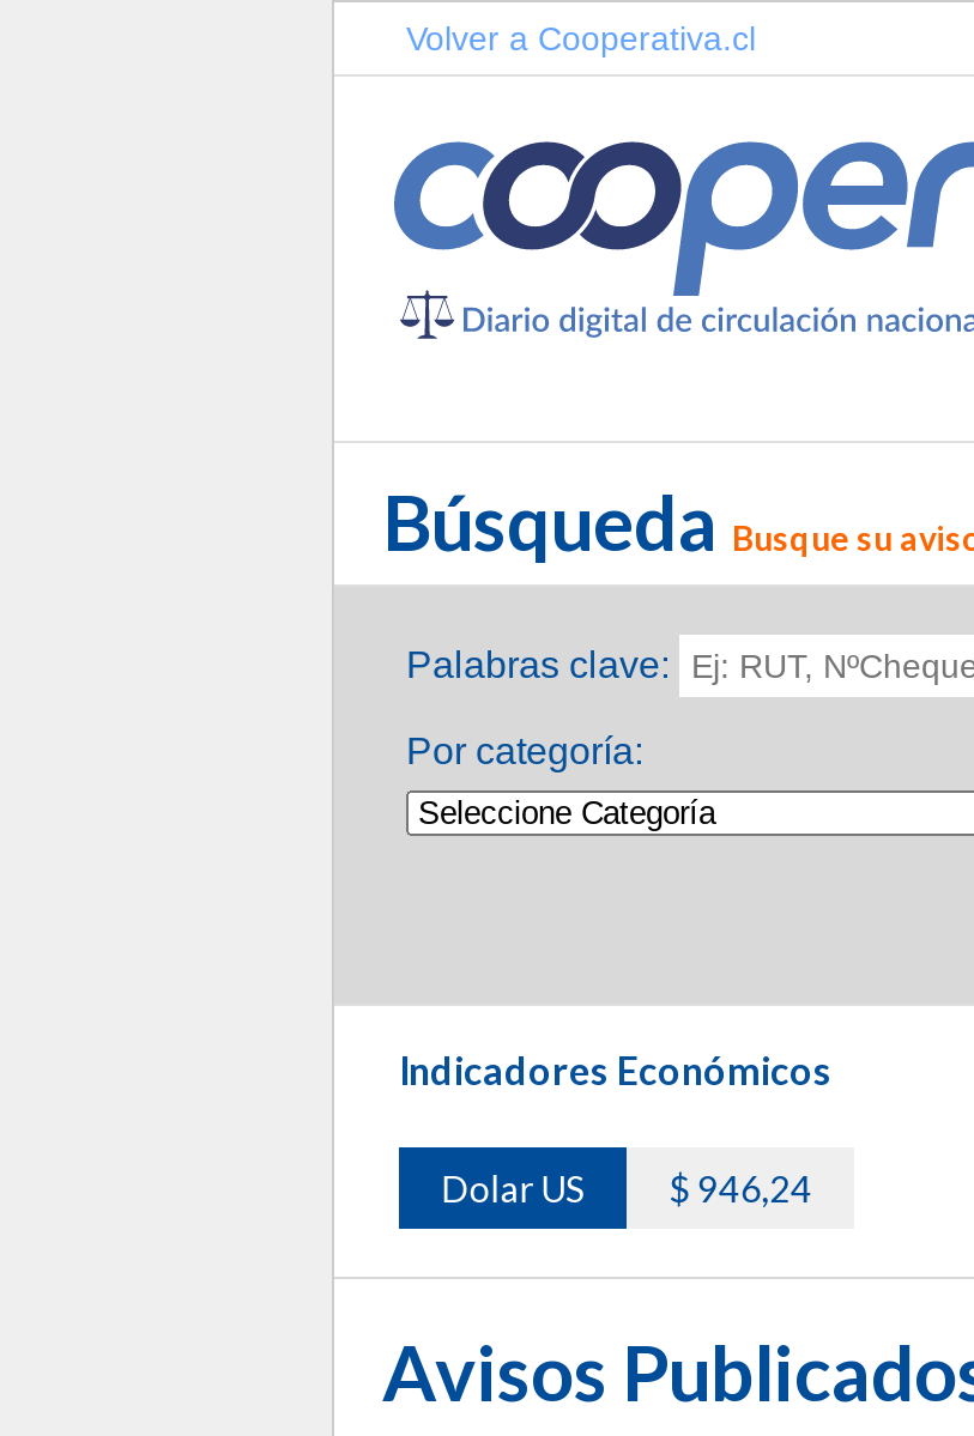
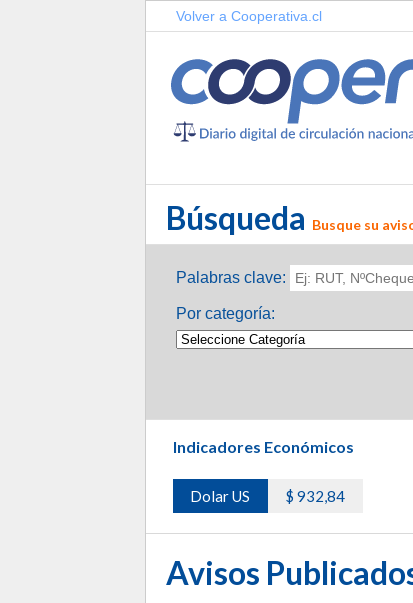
- Dolar US $ 946,24
+ Dolar US $ 932,84
